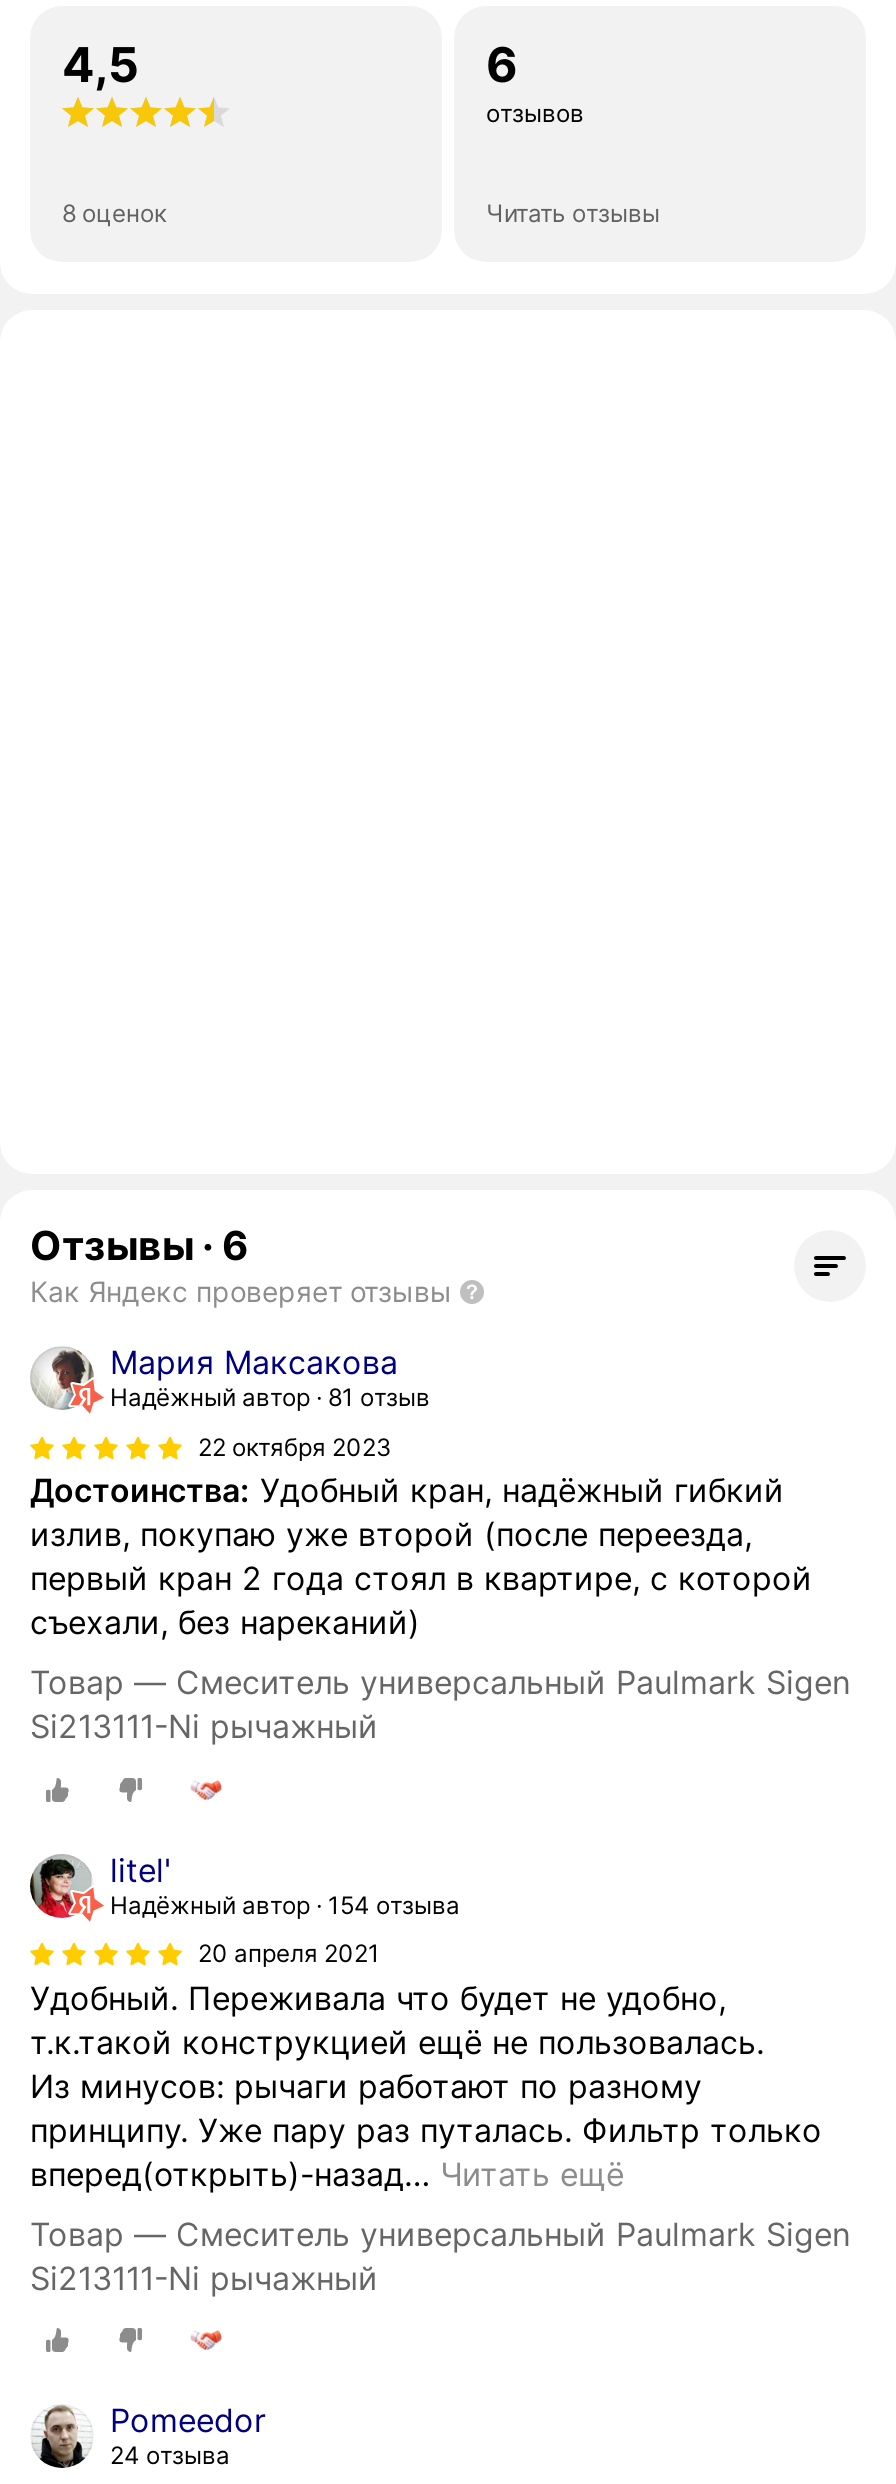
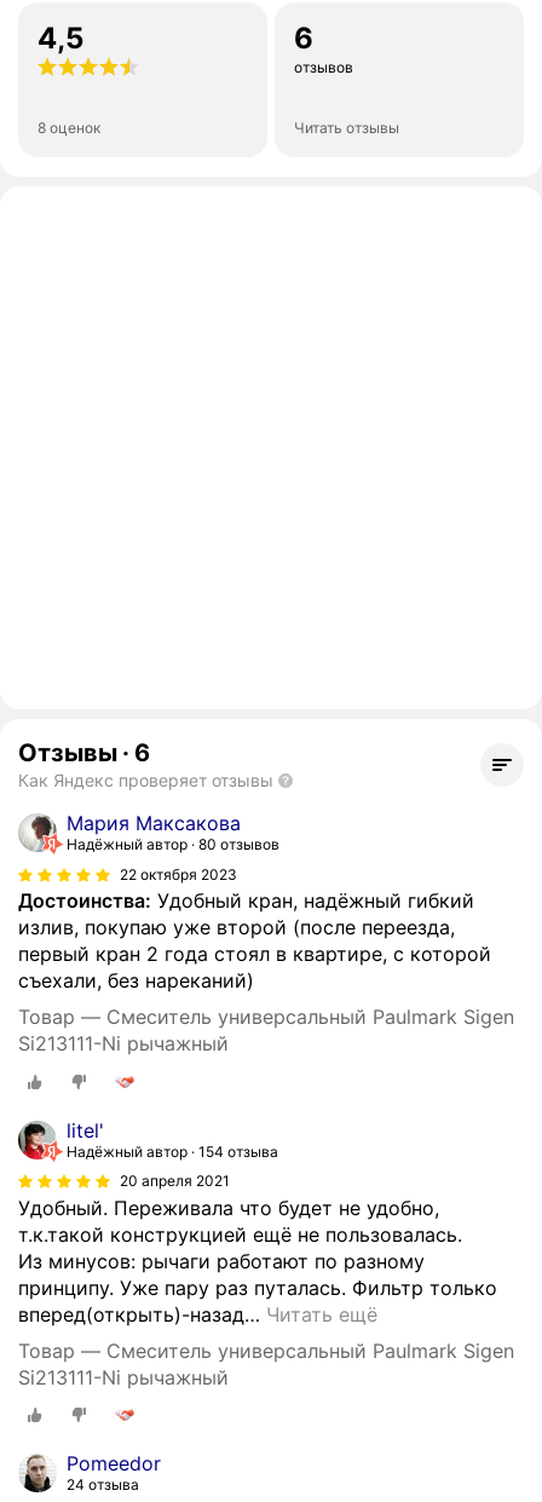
- Надёжный автор 81 отзыв
+ Надёжный автор 80 отзывов
